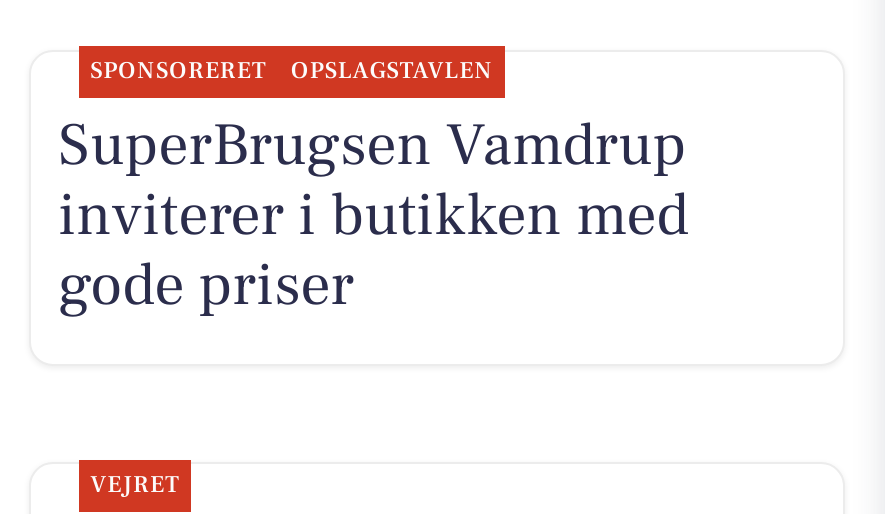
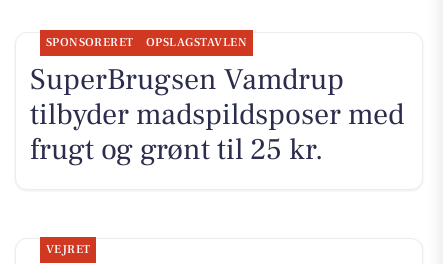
- inviterer i butikken med
- gode priser
+ tilbyder madspildsposer med
+ frugt og grønt til 25 kr.
